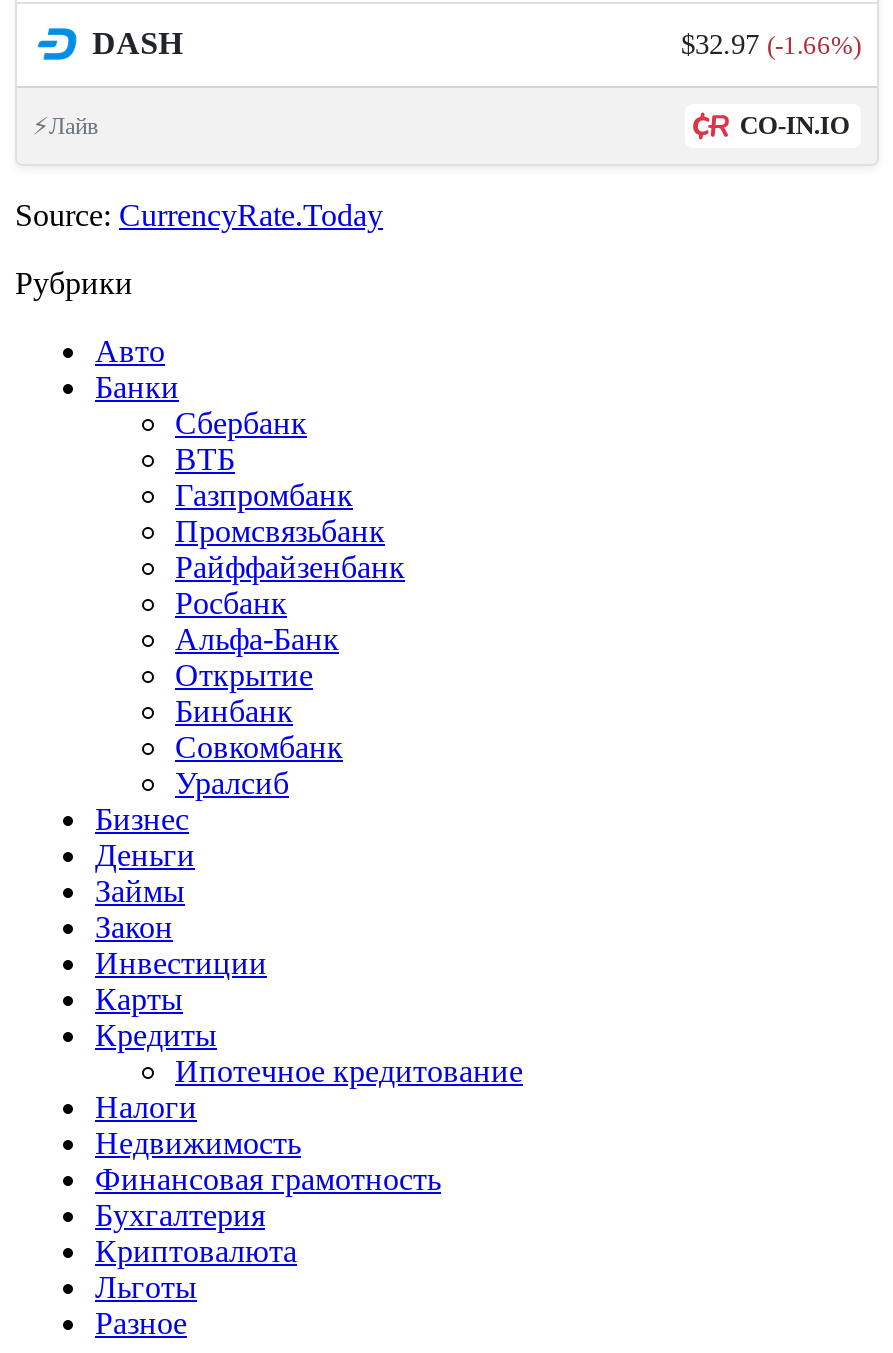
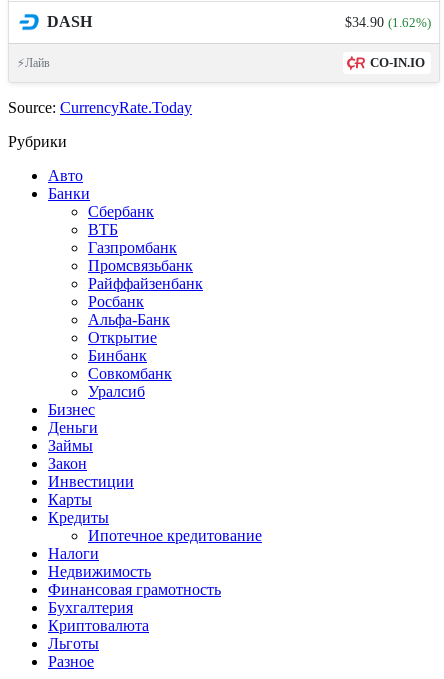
- $32.97 (-1.66%)
+ $34.90 (1.62%)
